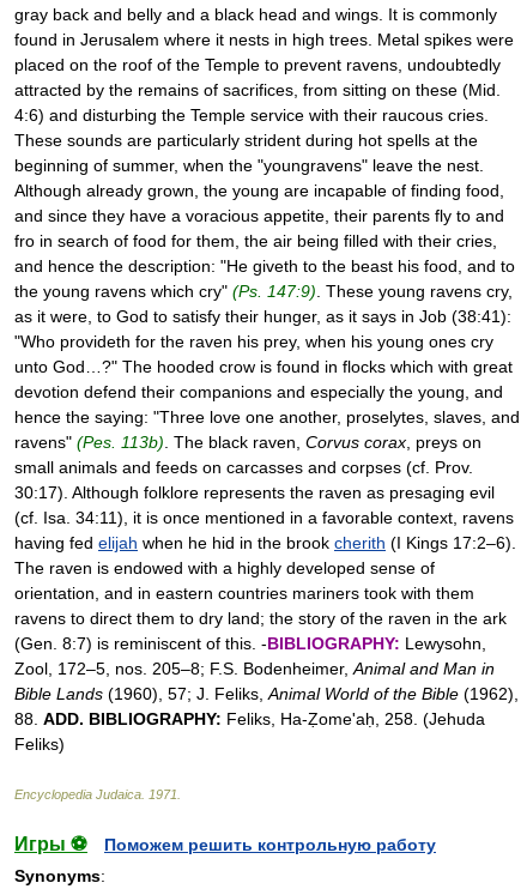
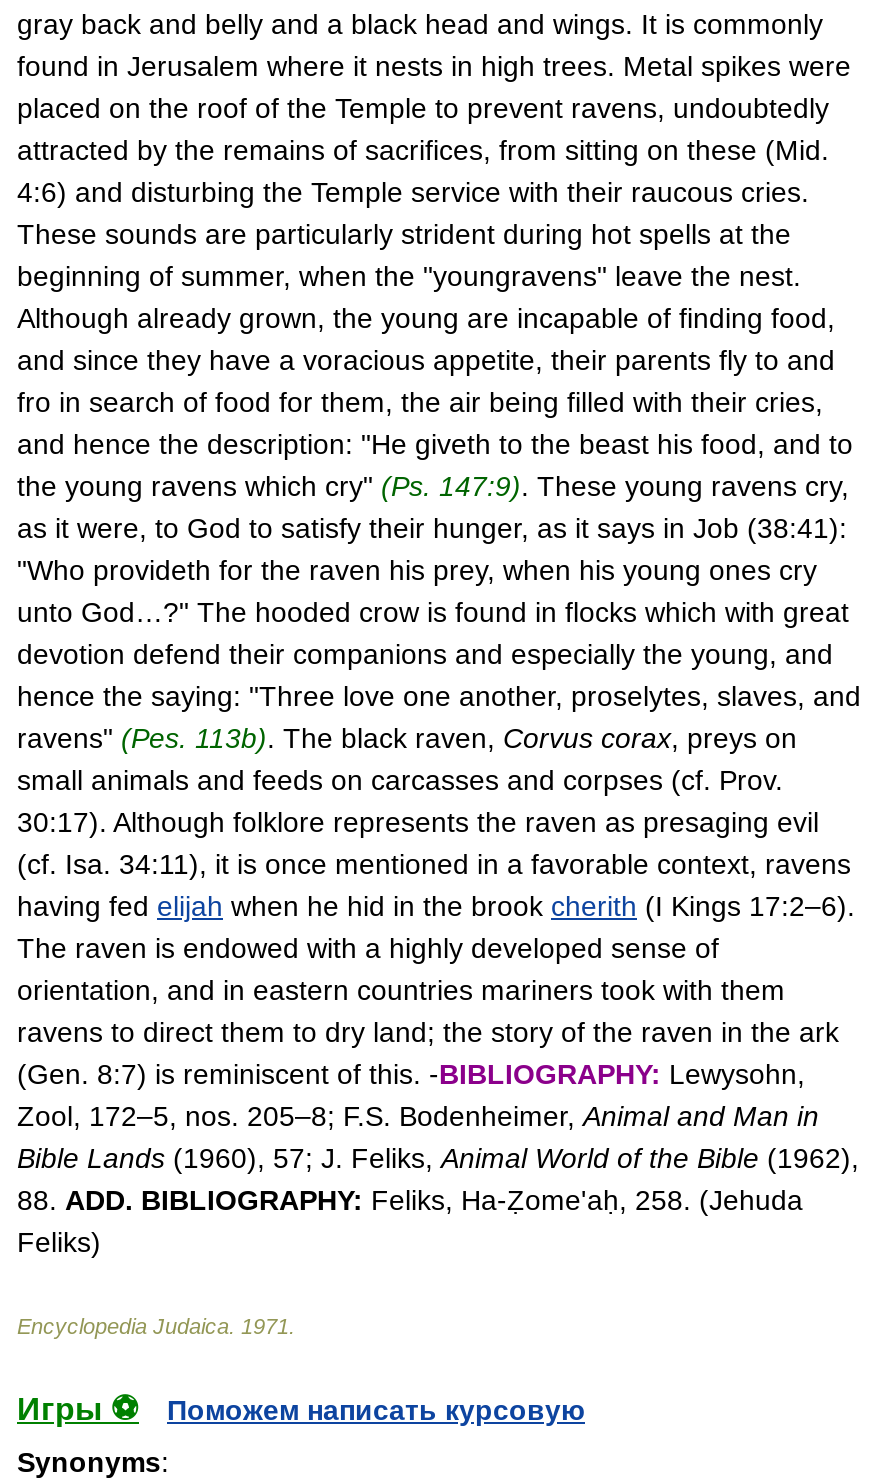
- Поможем решить контрольную работу
+ Поможем написать курсовую
